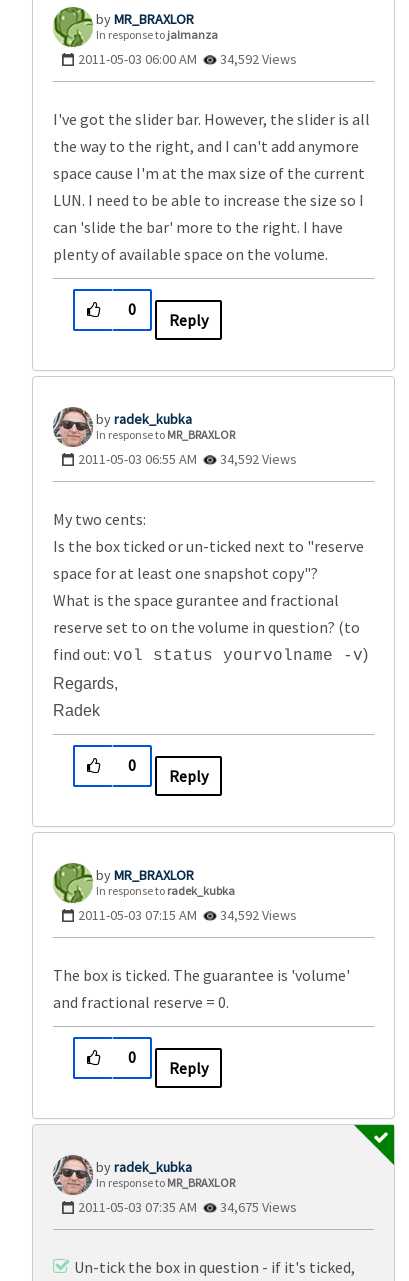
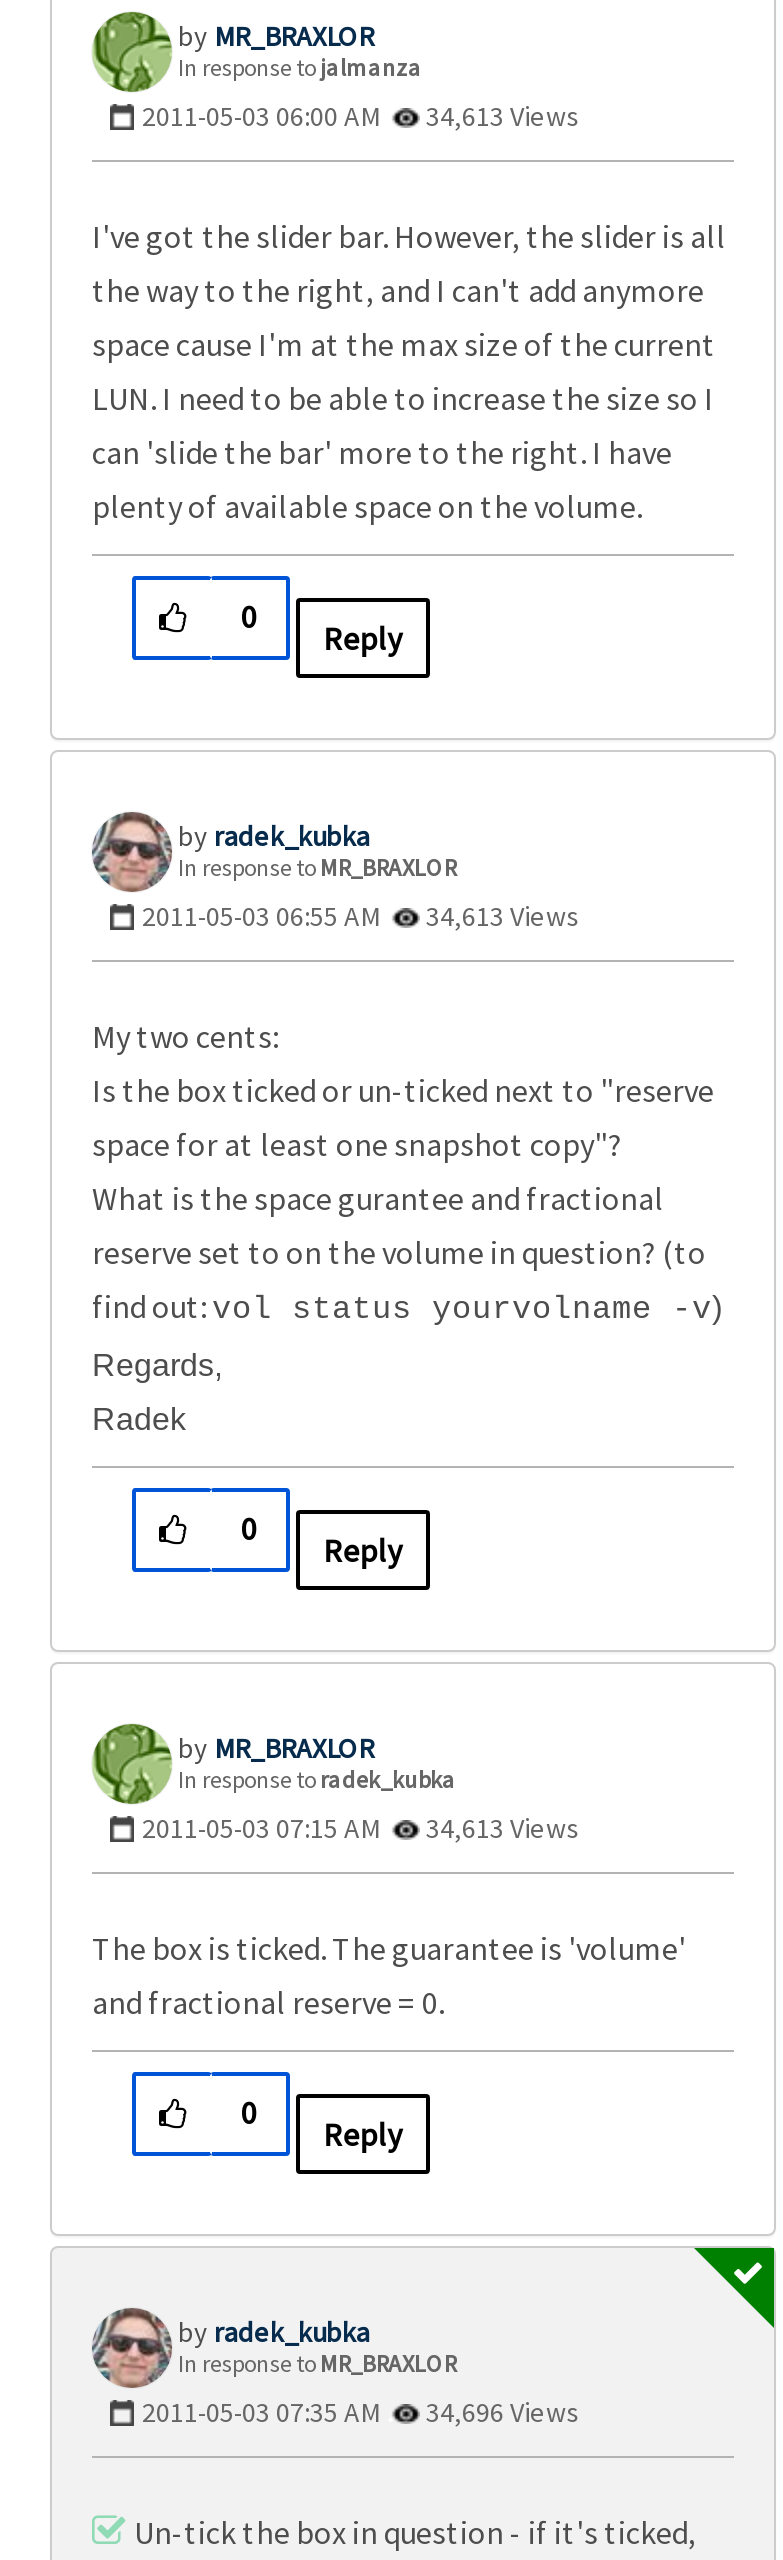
- 2011-05-03 06:00 AM 34,592 Views
+ 2011-05-03 06:00 AM 34,613 Views

- 2011-05-03 06:55 AM 34,592 Views
+ 2011-05-03 06:55 AM 34,613 Views

- 2011-05-03 07:15 AM 34,592 Views
+ 2011-05-03 07:15 AM 34,613 Views

- 2011-05-03 07:35 AM 34,675 Views
+ 2011-05-03 07:35 AM 34,696 Views
